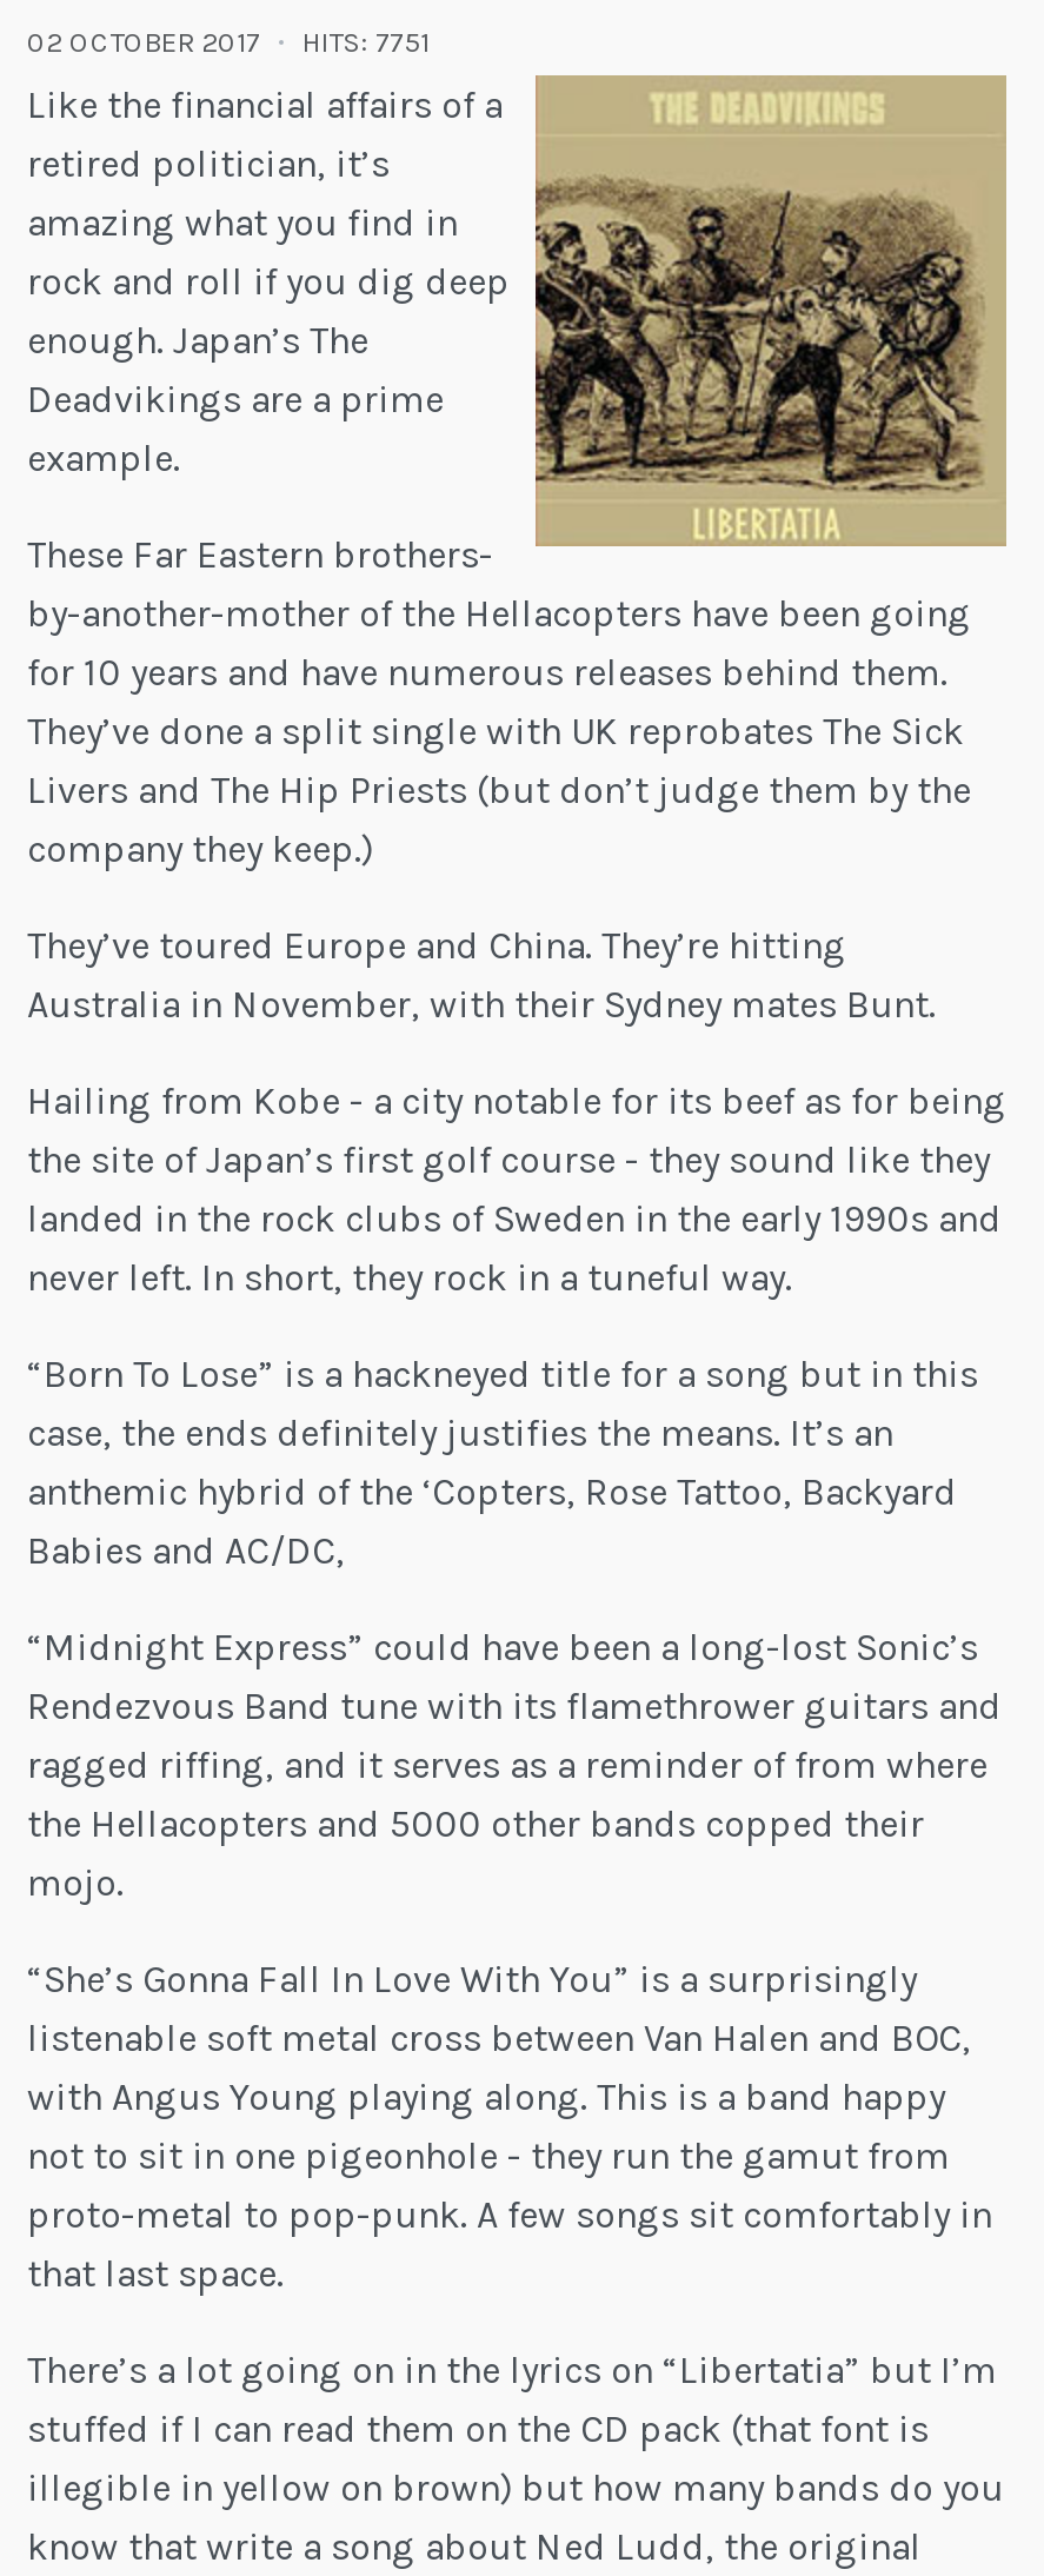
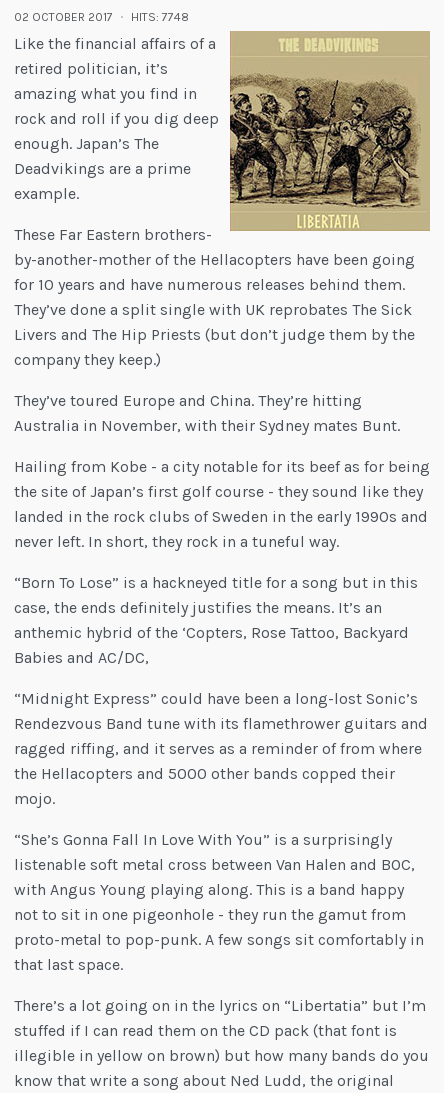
- 02 OCTOBER 2017 HITS: 7751
+ 02 OCTOBER 2017 HITS: 7748
